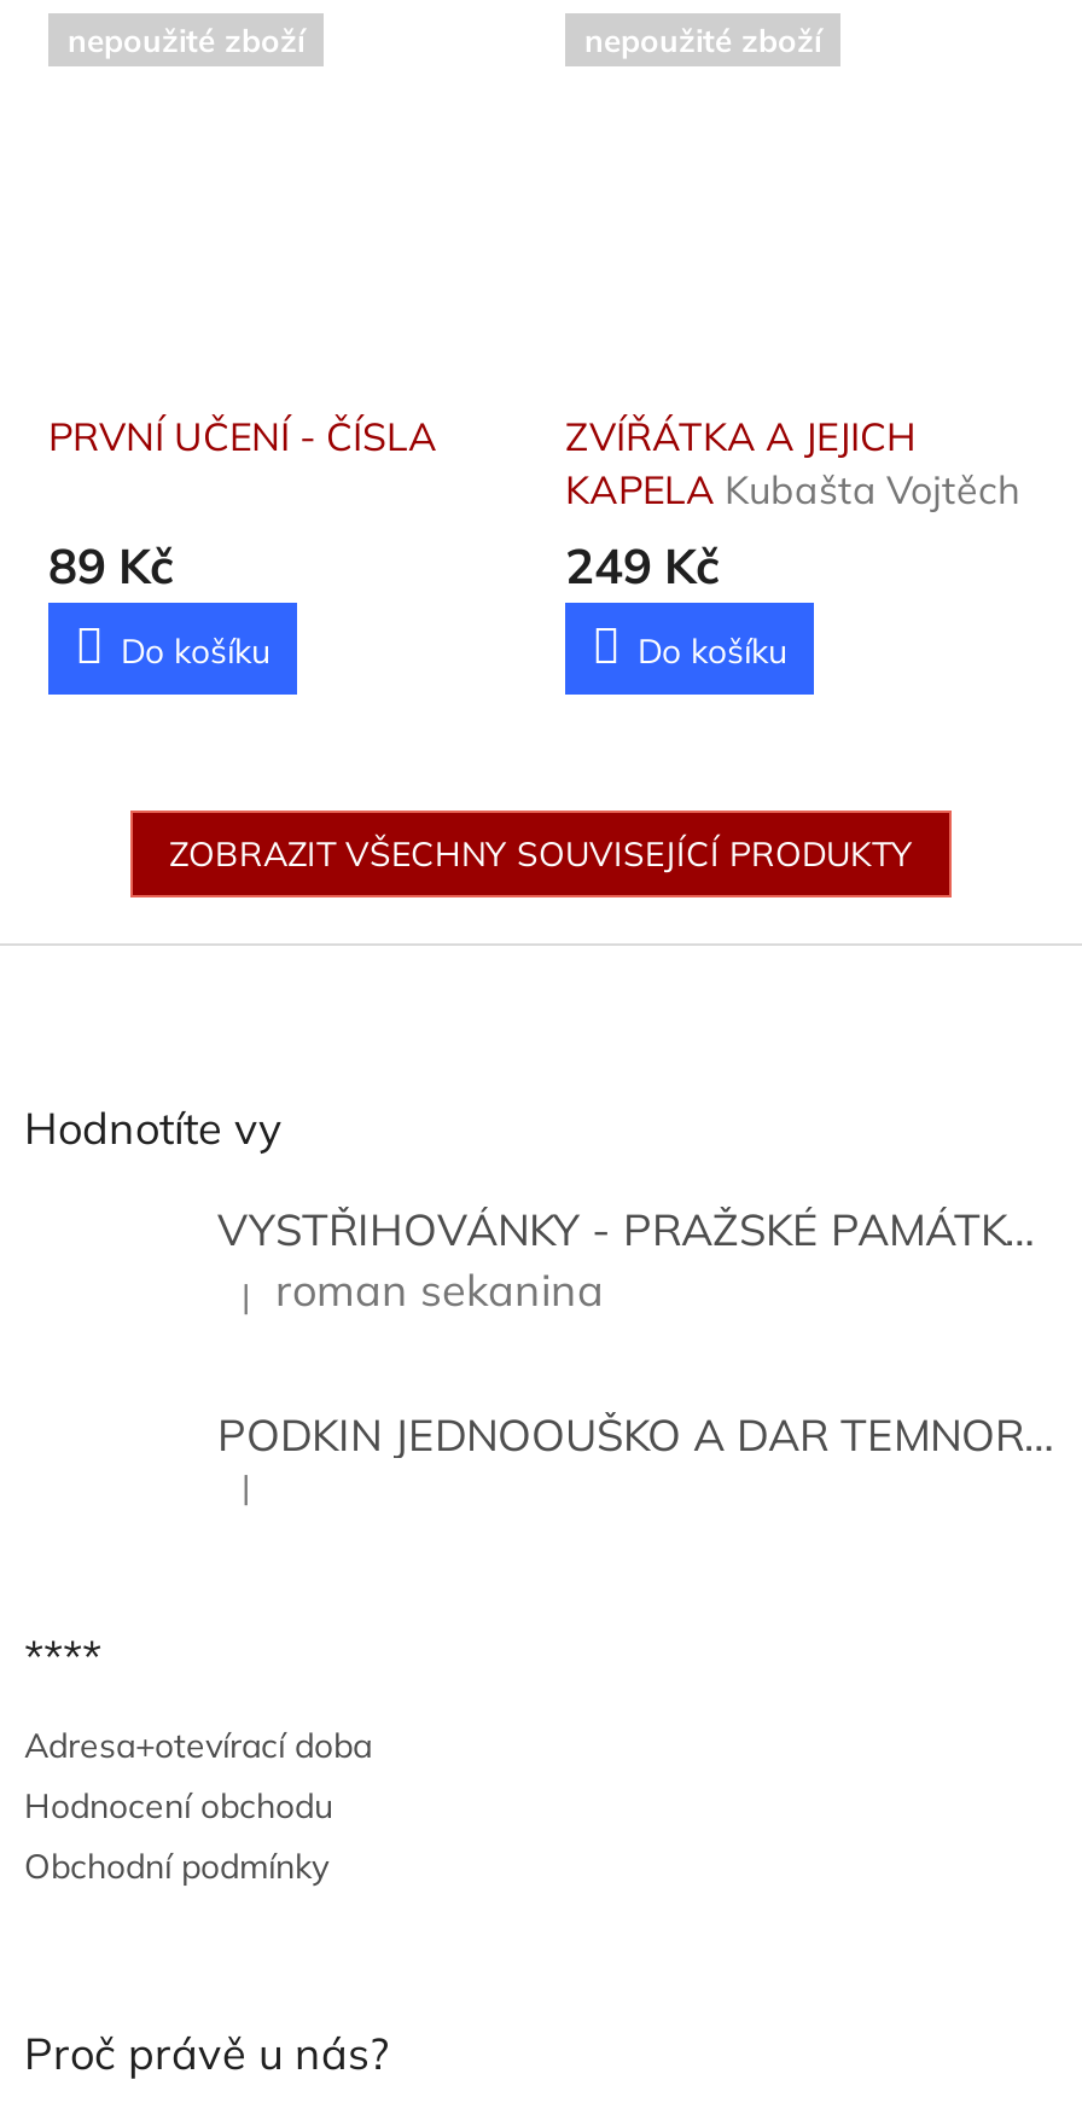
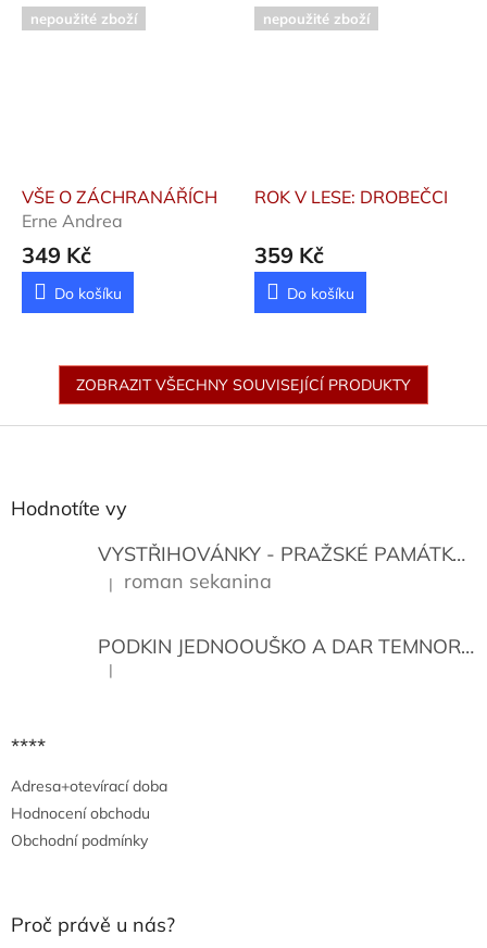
- PRVNÍ UČENÍ - ČÍSLA
- 89 Kč
+ VŠE O ZÁCHRANÁŘÍCH
+ Erne Andrea
+ 349 Kč

- ZVÍŘÁTKA A JEJICH
- KAPELA Kubašta Vojtěch
- 249 Kč
+ ROK V LESE: DROBEČCI
+ 359 Kč
